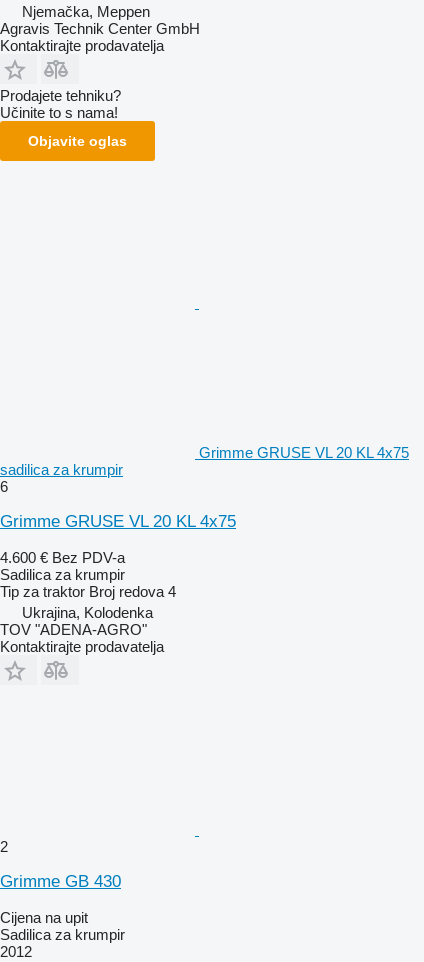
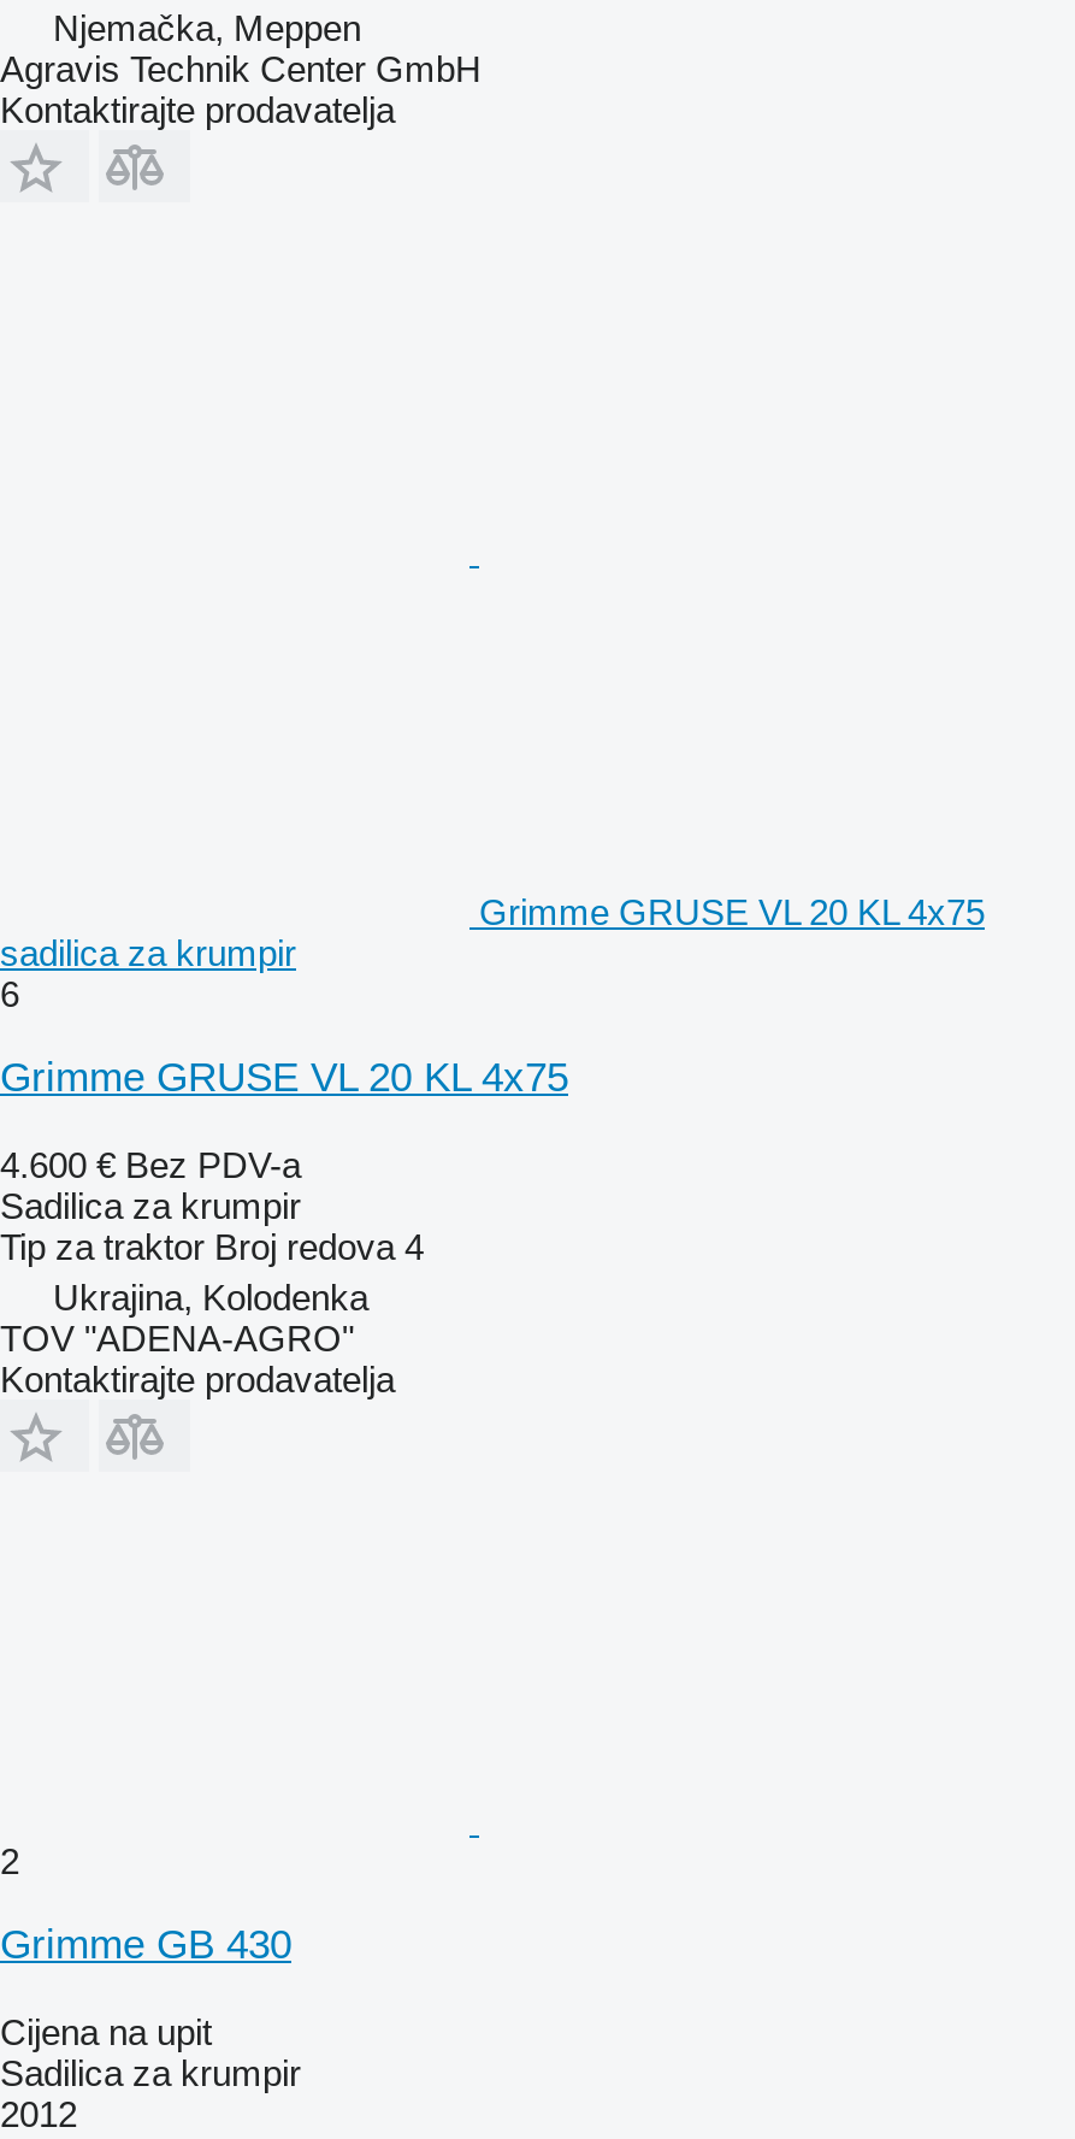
- Prodajete tehniku?
- Učinite to s nama!
- Objavite oglas
